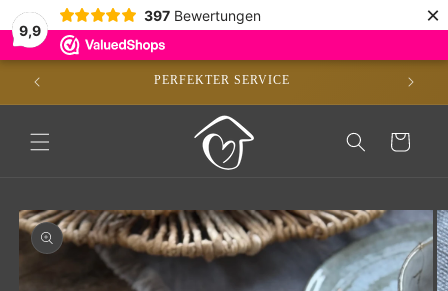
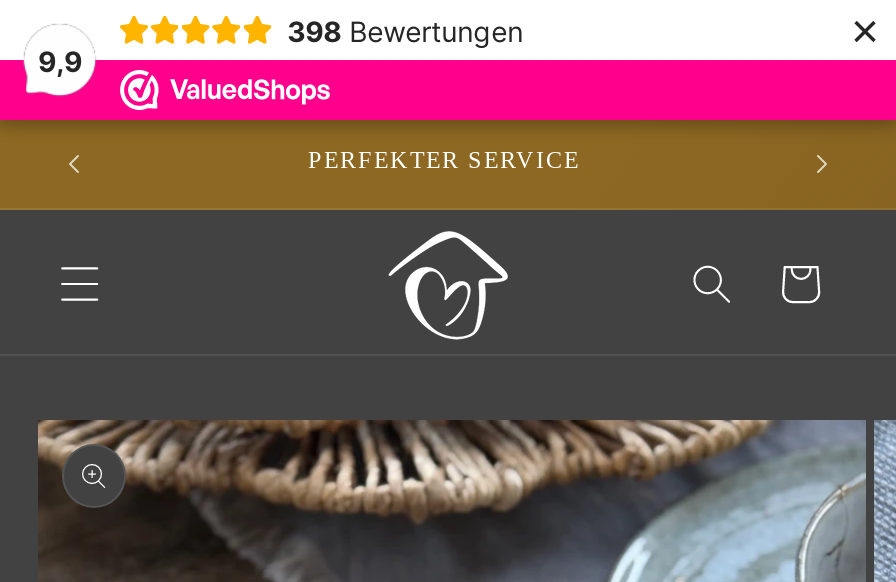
- 397 Bewertungen
+ 398 Bewertungen
